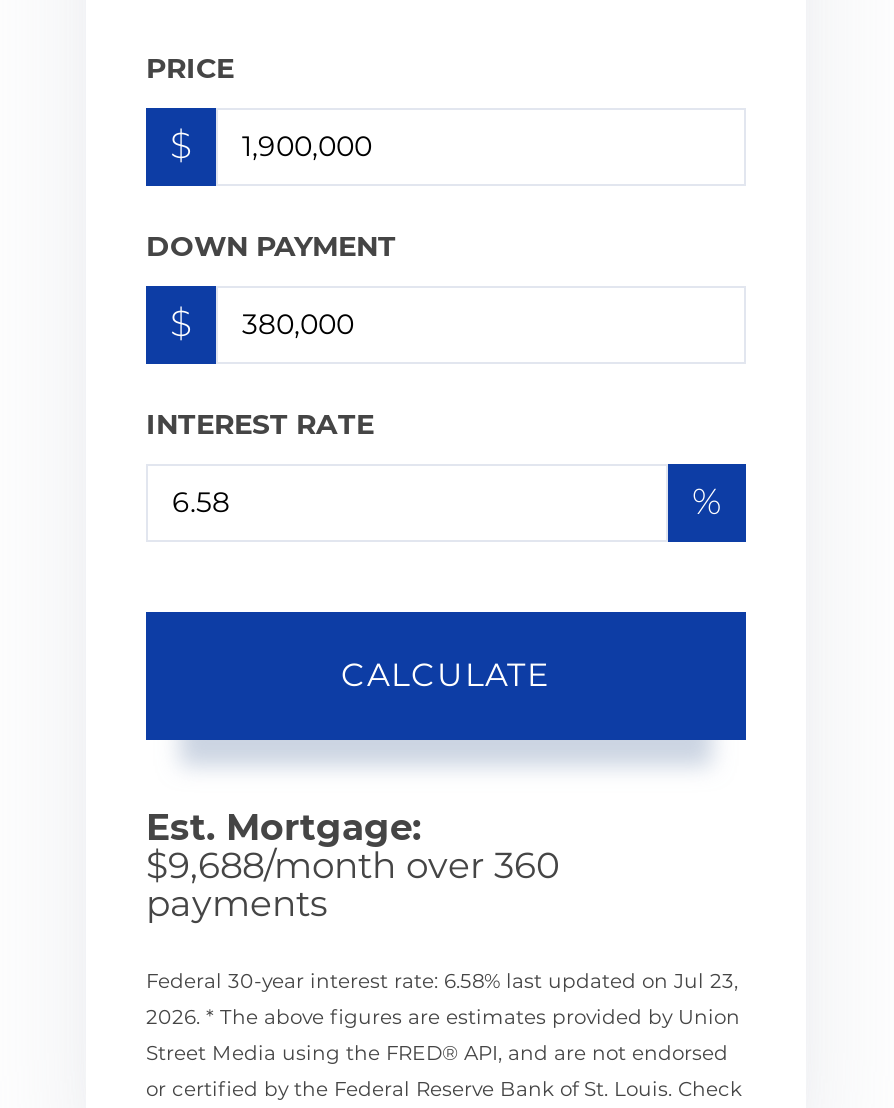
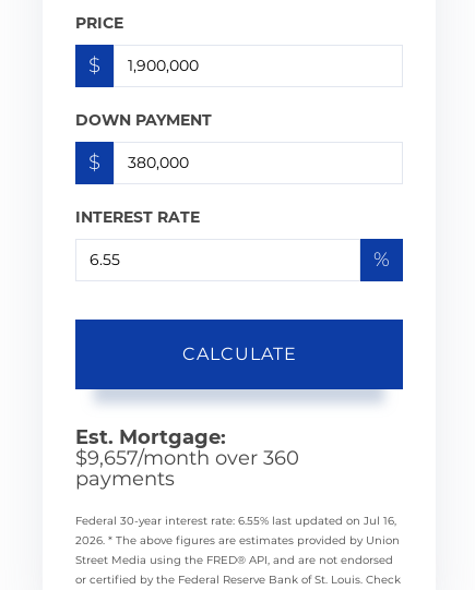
- $9,688/month over 360
+ $9,657/month over 360

- Federal 30-year interest rate: 6.58% last updated on Jul 23,
+ Federal 30-year interest rate: 6.55% last updated on Jul 16,
